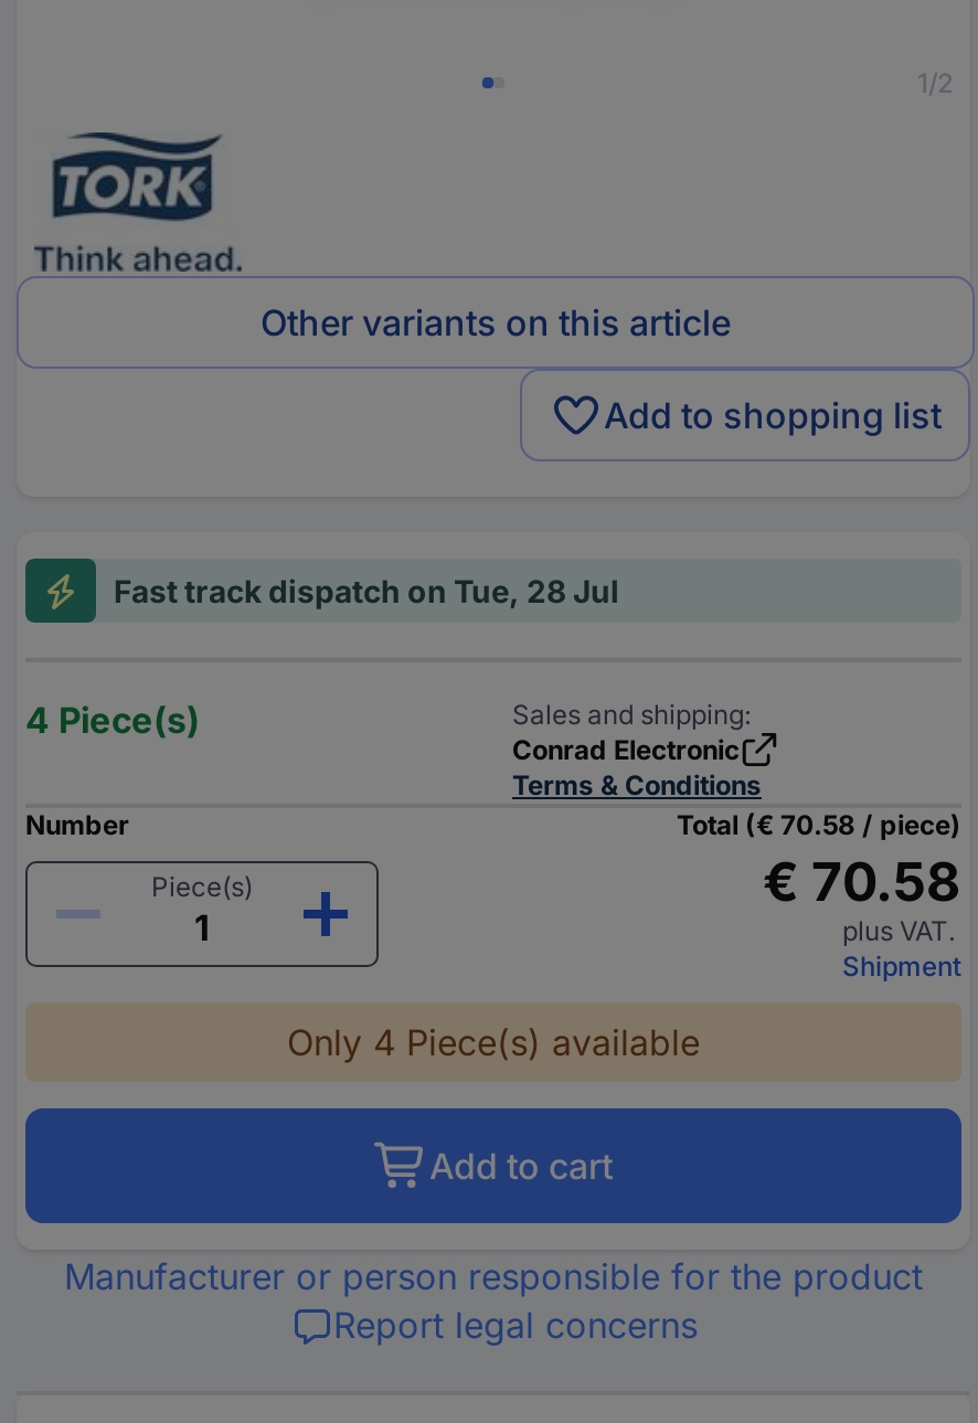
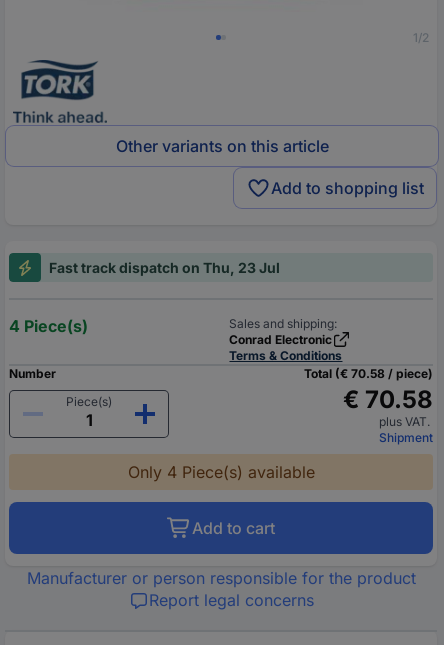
- Fast track dispatch on Tue, 28 Jul
+ Fast track dispatch on Thu, 23 Jul
